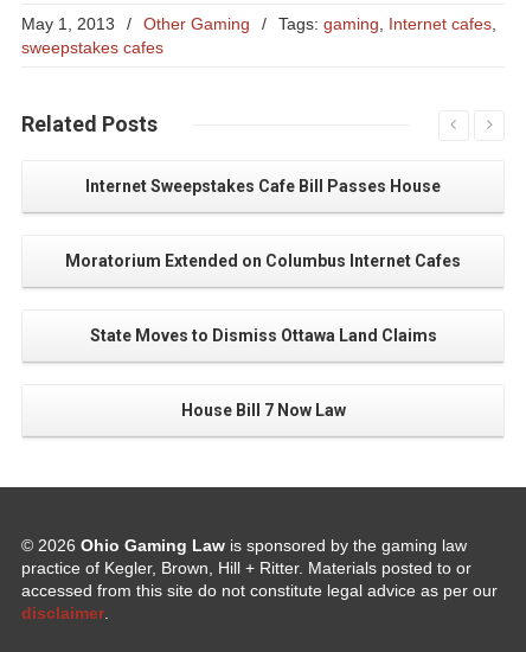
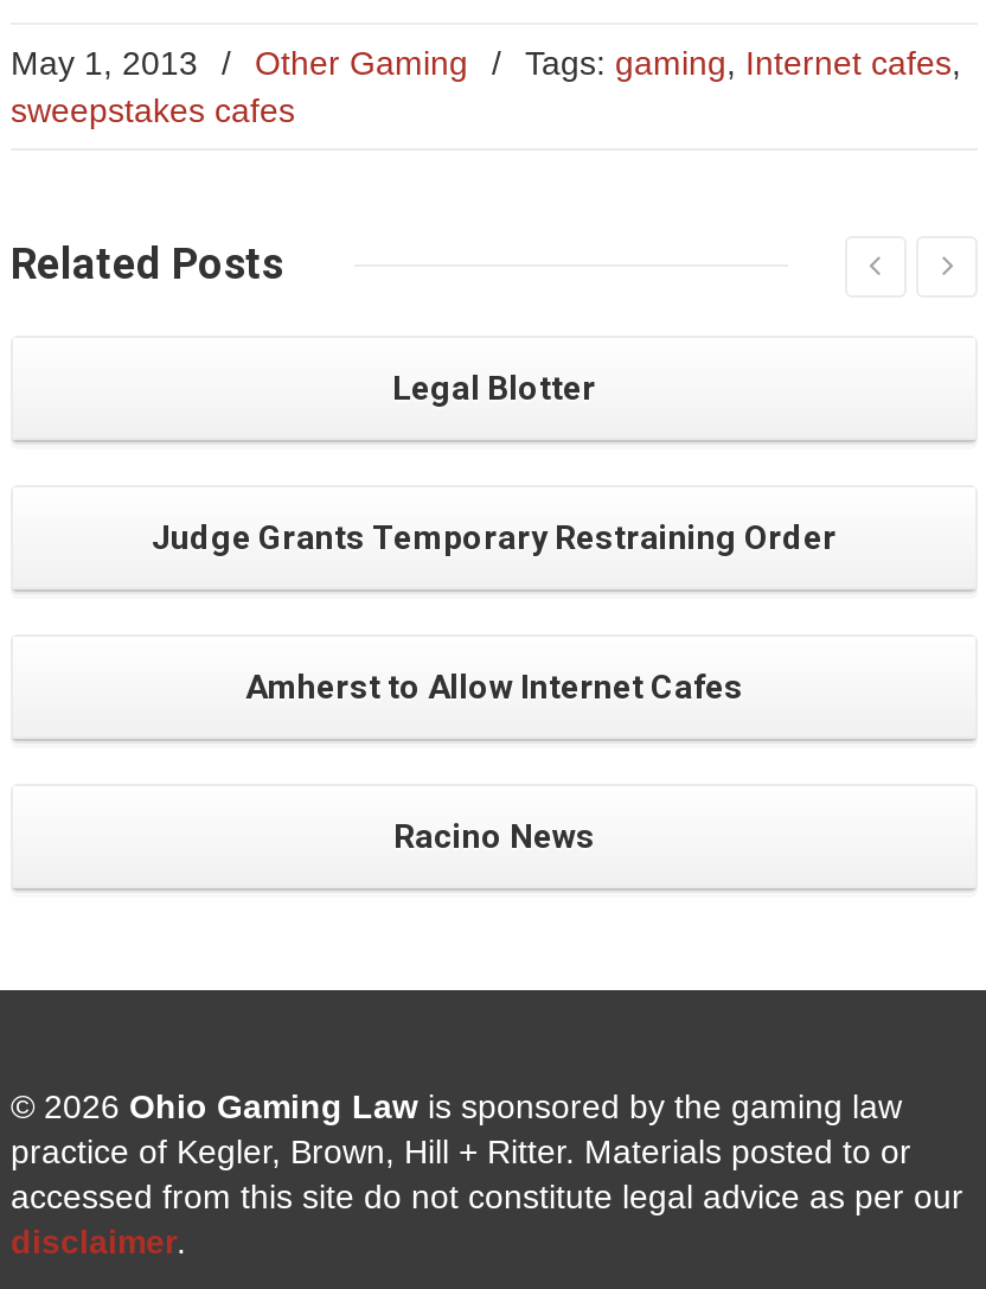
- Internet Sweepstakes Cafe Bill Passes House
+ Legal Blotter

- Moratorium Extended on Columbus Internet Cafes
+ Judge Grants Temporary Restraining Order

- State Moves to Dismiss Ottawa Land Claims
+ Amherst to Allow Internet Cafes

- House Bill 7 Now Law
+ Racino News
